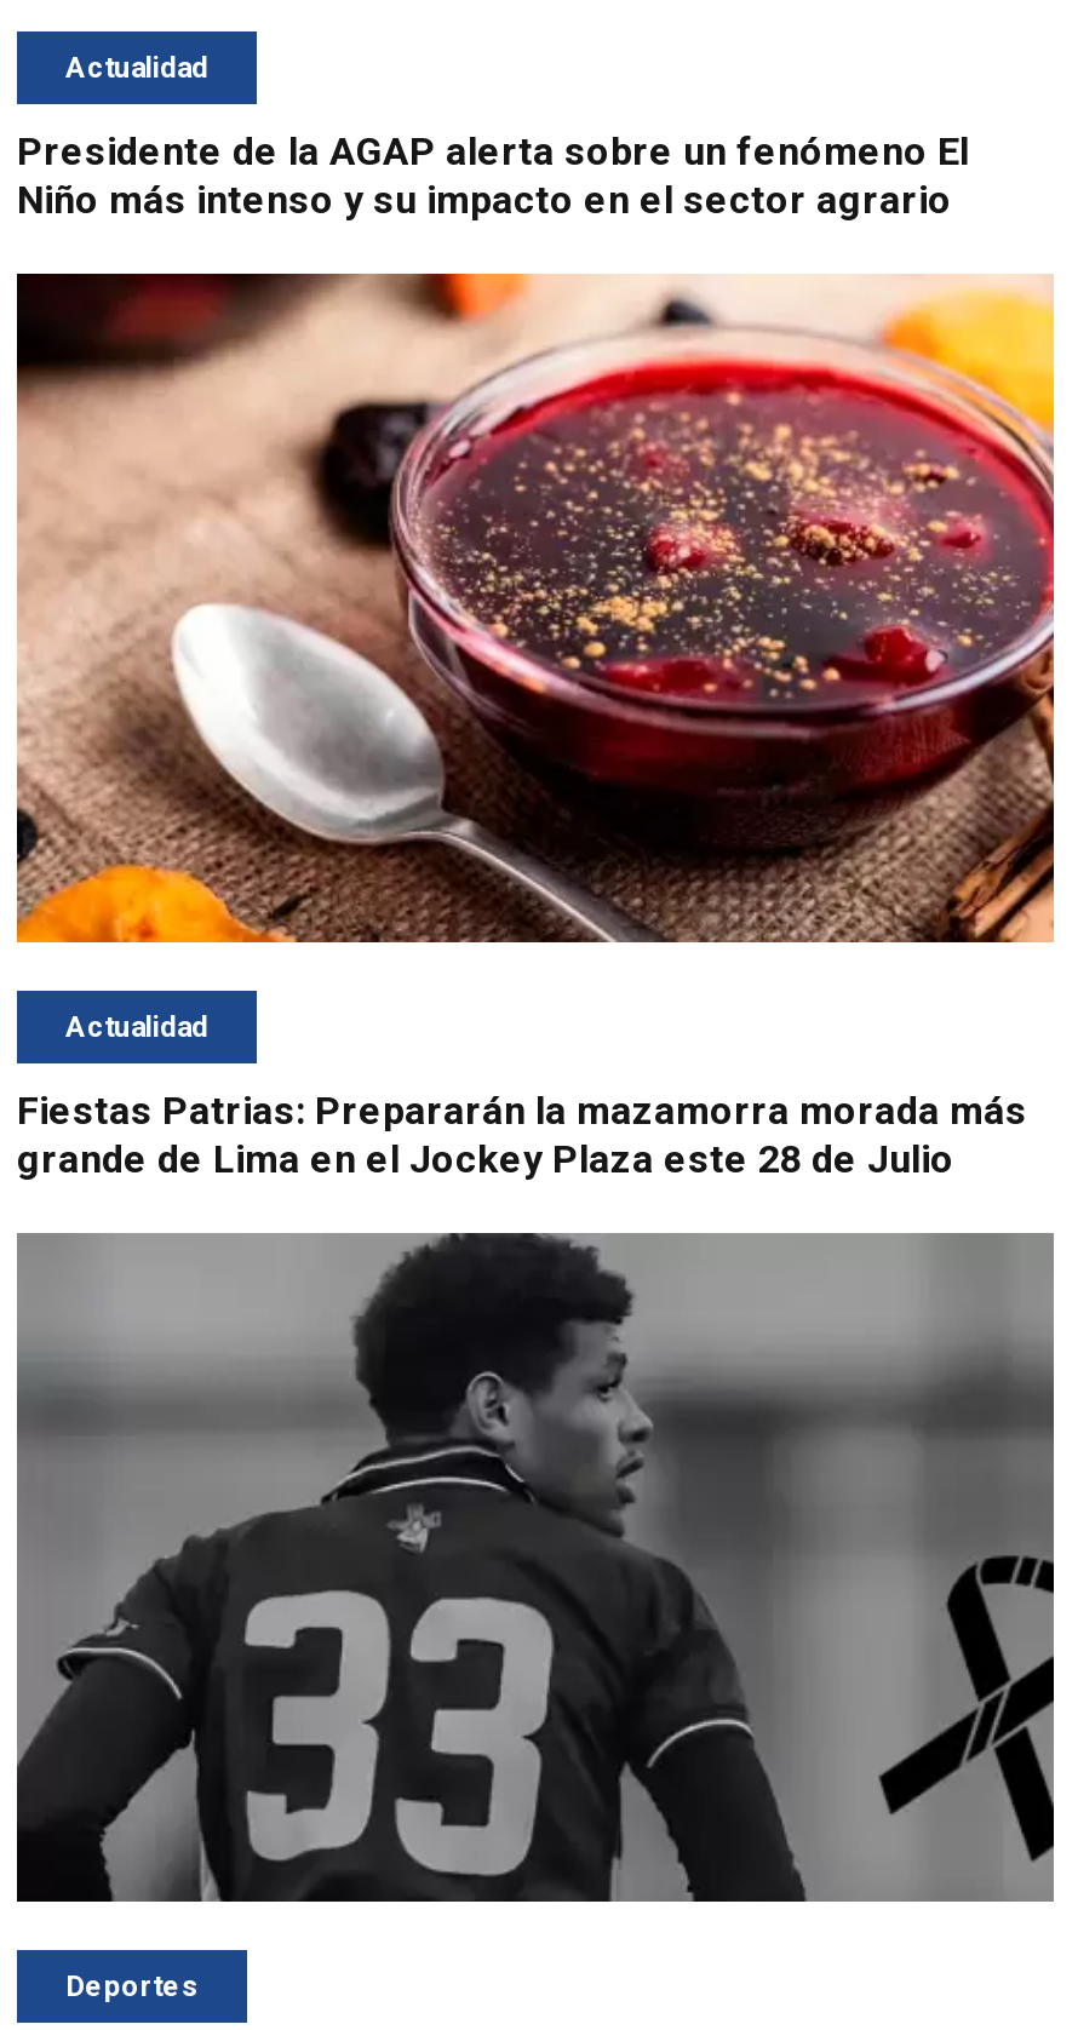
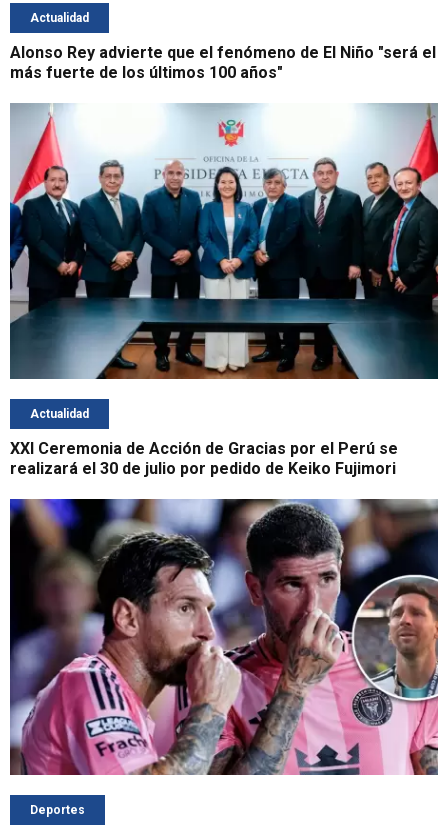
- Presidente de la AGAP alerta sobre un fenómeno El
- Niño más intenso y su impacto en el sector agrario
+ Alonso Rey advierte que el fenómeno de El Niño "será el
+ más fuerte de los últimos 100 años"

- [image]
+ [image]

- Fiestas Patrias: Prepararán la mazamorra morada más
- grande de Lima en el Jockey Plaza este 28 de Julio
+ XXI Ceremonia de Acción de Gracias por el Perú se
+ realizará el 30 de julio por pedido de Keiko Fujimori

- [image]
+ [image]
